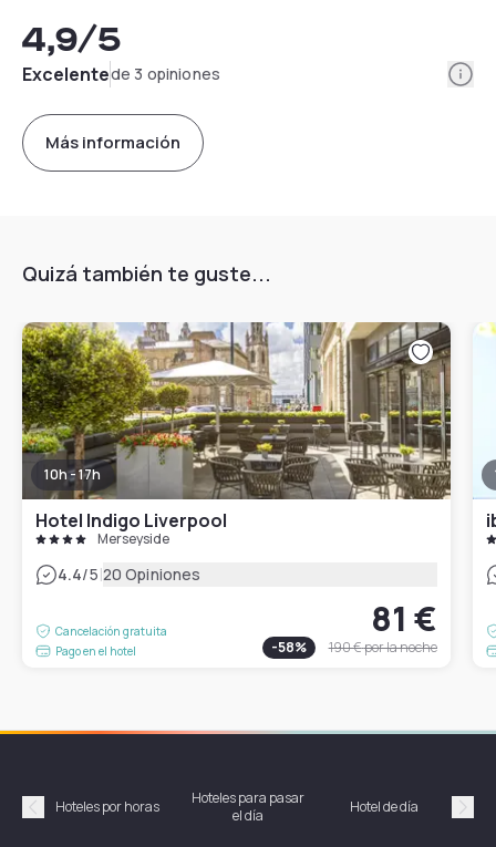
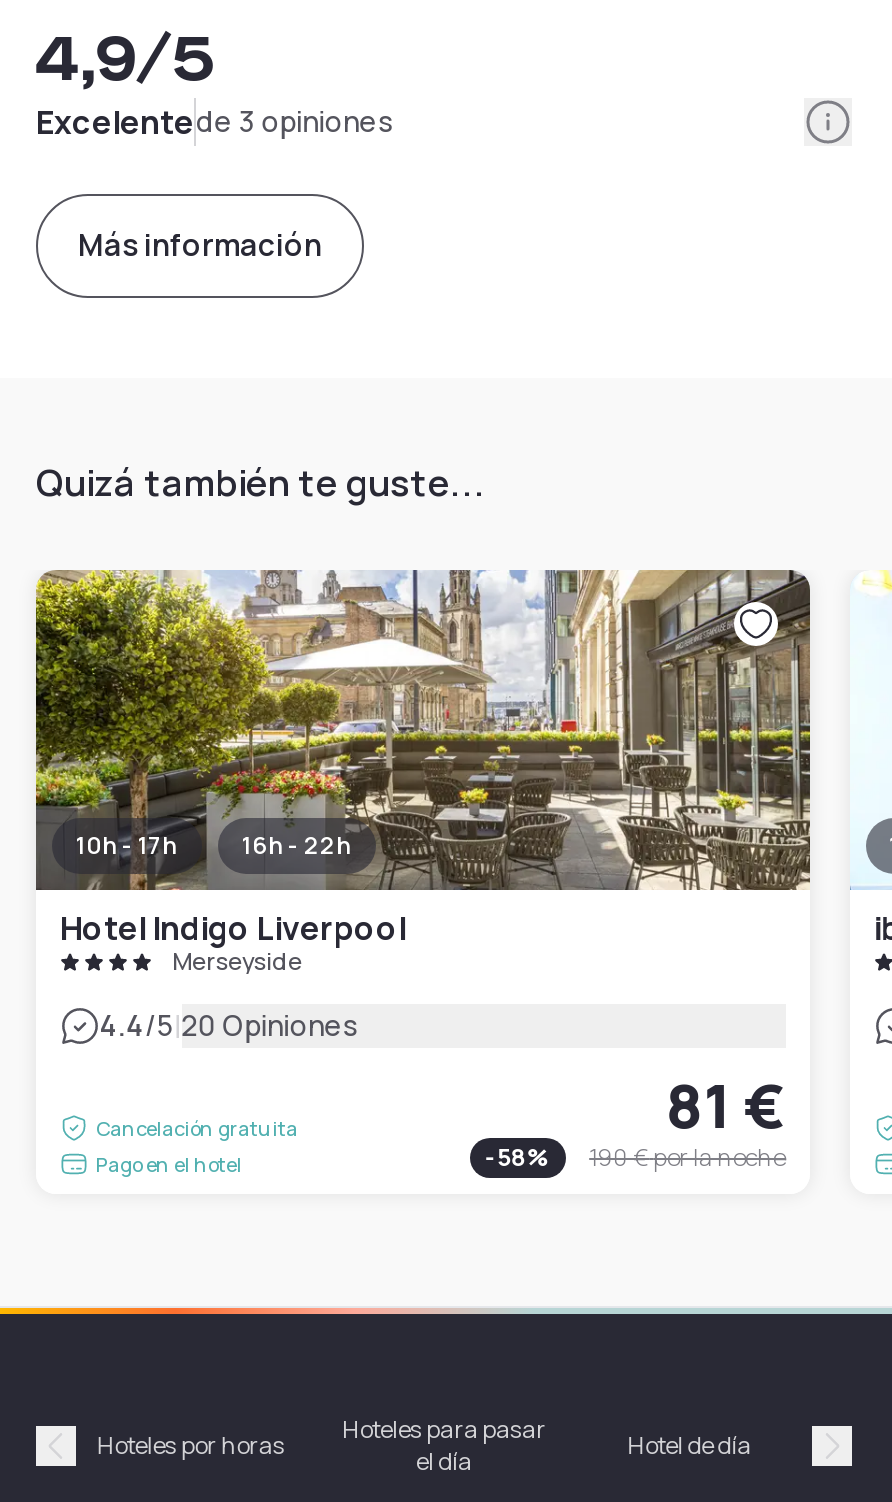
+ 16h - 22h
